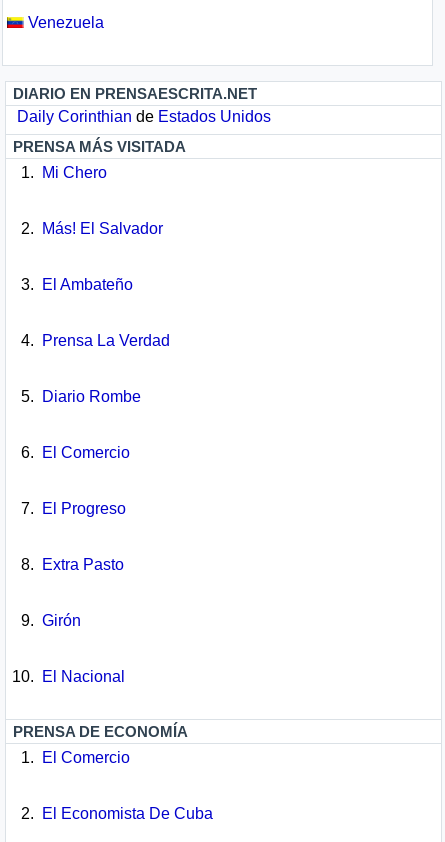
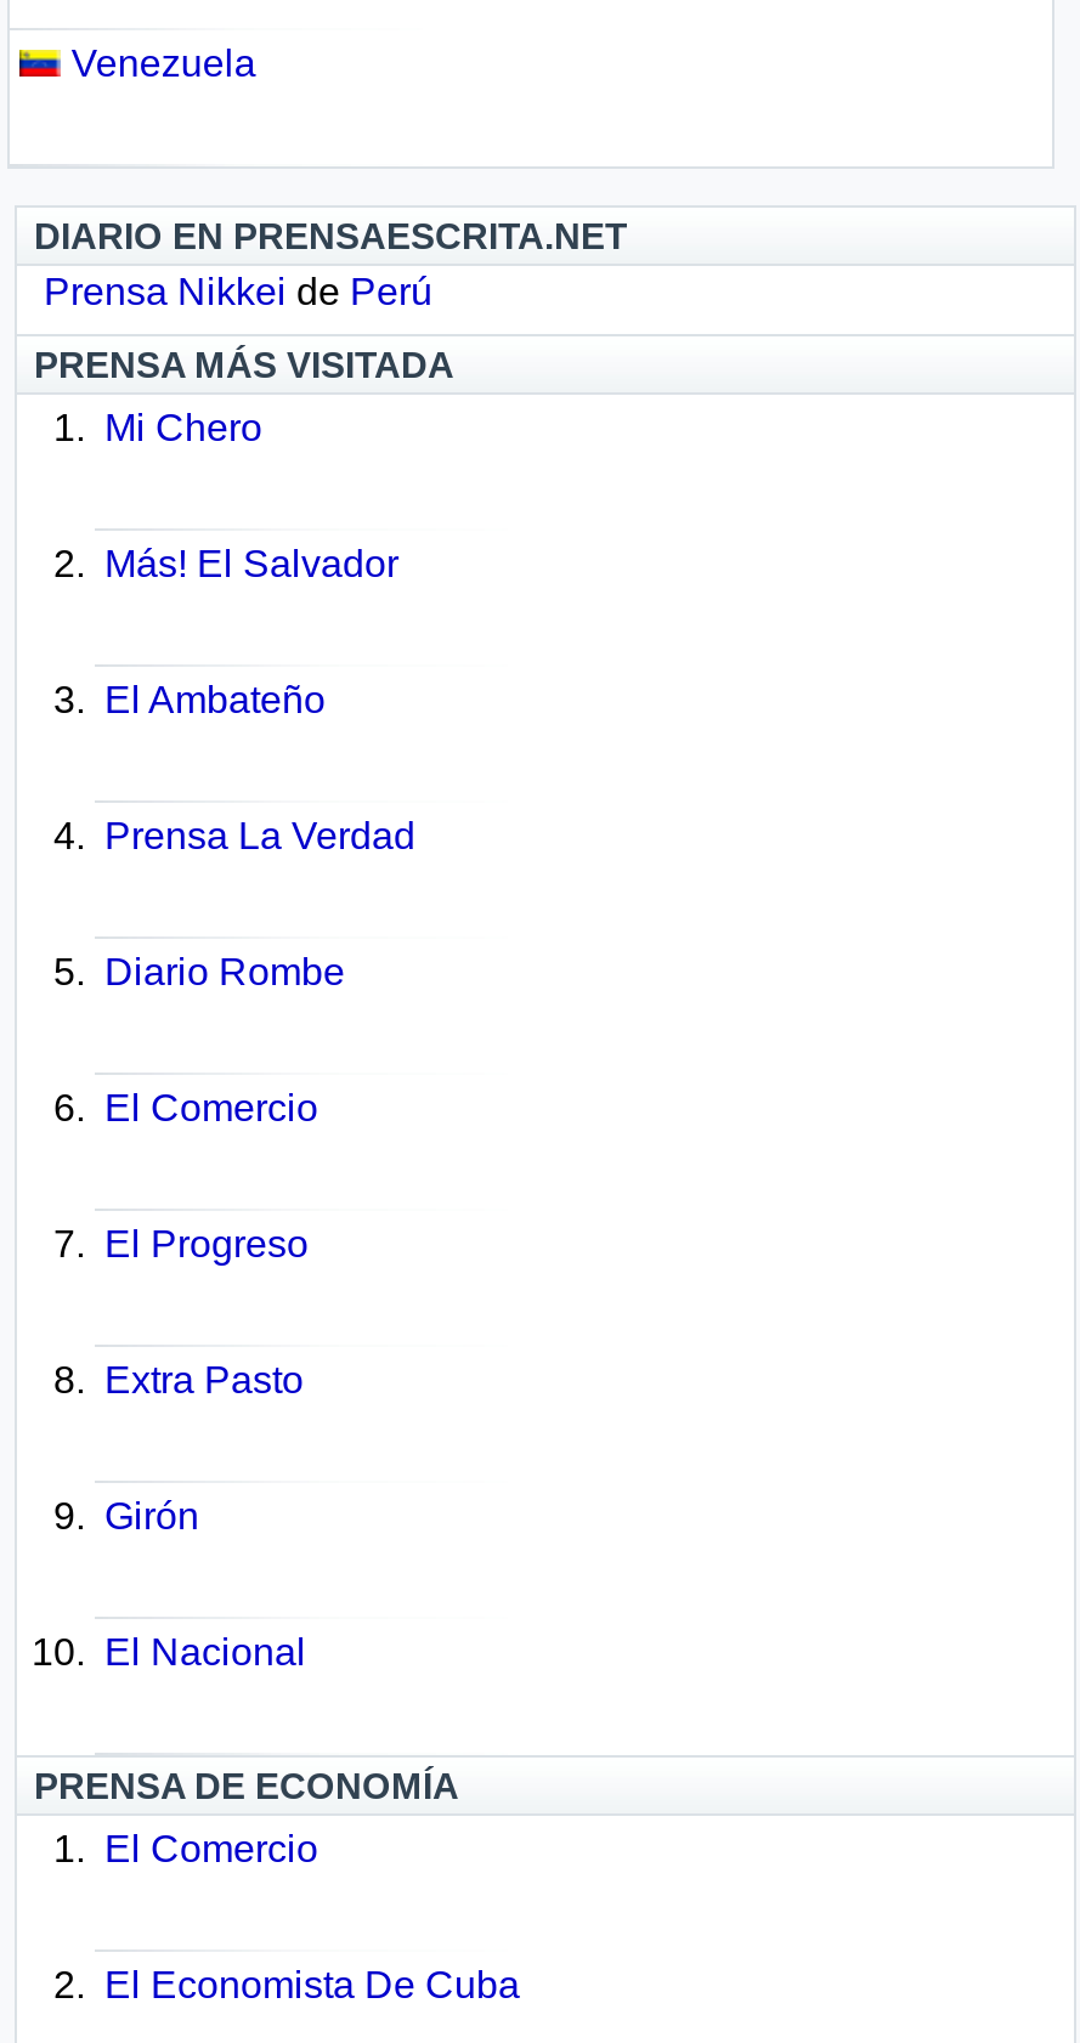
- Daily Corinthian de Estados Unidos
+ Prensa Nikkei de Perú
